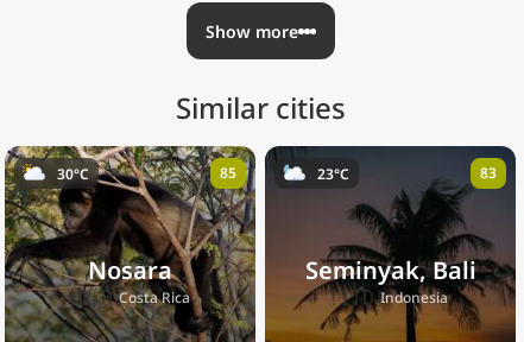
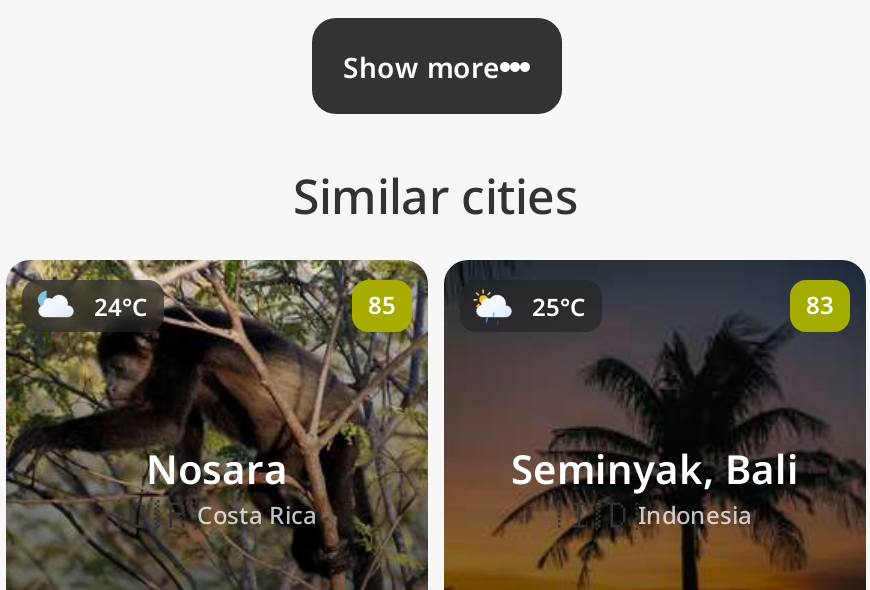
- 30°C
+ 24°C

- 23°C
+ 25°C
